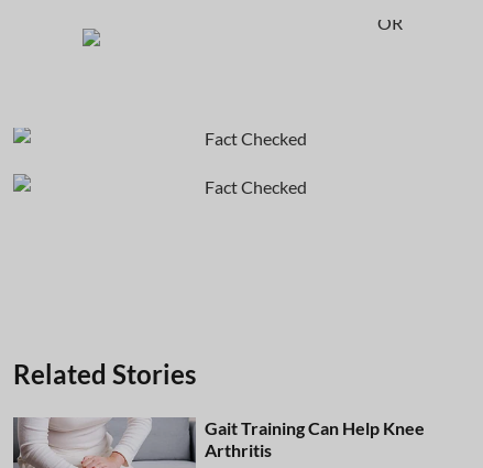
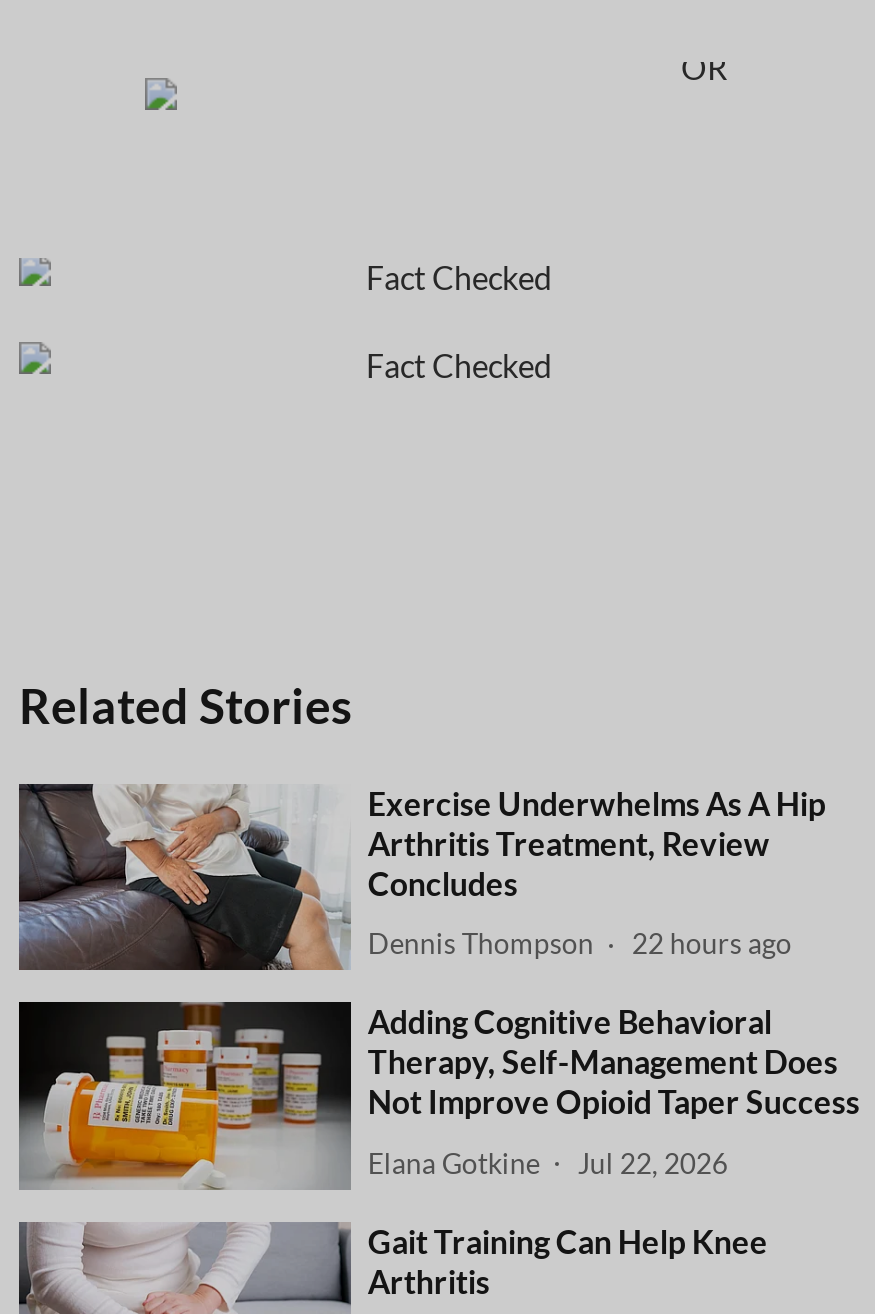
+ [image]
+ Exercise Underwhelms As A Hip
+ Arthritis Treatment, Review
+ Concludes
+ Dennis Thompson
+ 22 hours ago
+ Adding Cognitive Behavioral
+ Therapy, Self-Management Does
+ Not Improve Opioid Taper Success
+ Elana Gotkine
+ Jul 22, 2026

+ [image]
